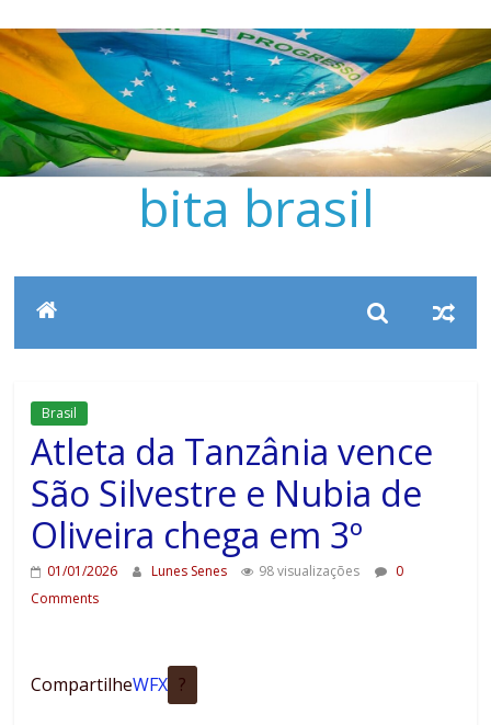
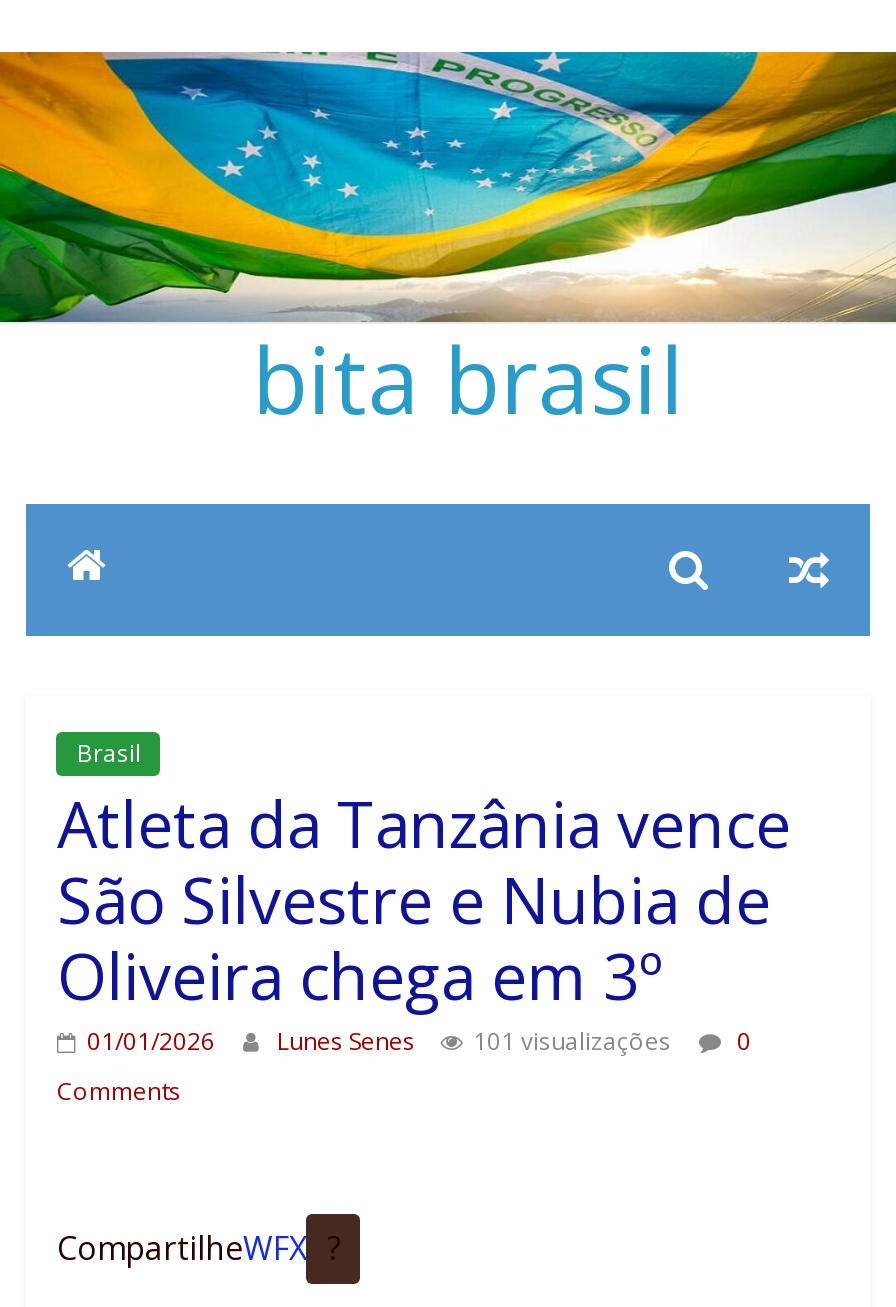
- 98 visualizações
+ 101 visualizações
